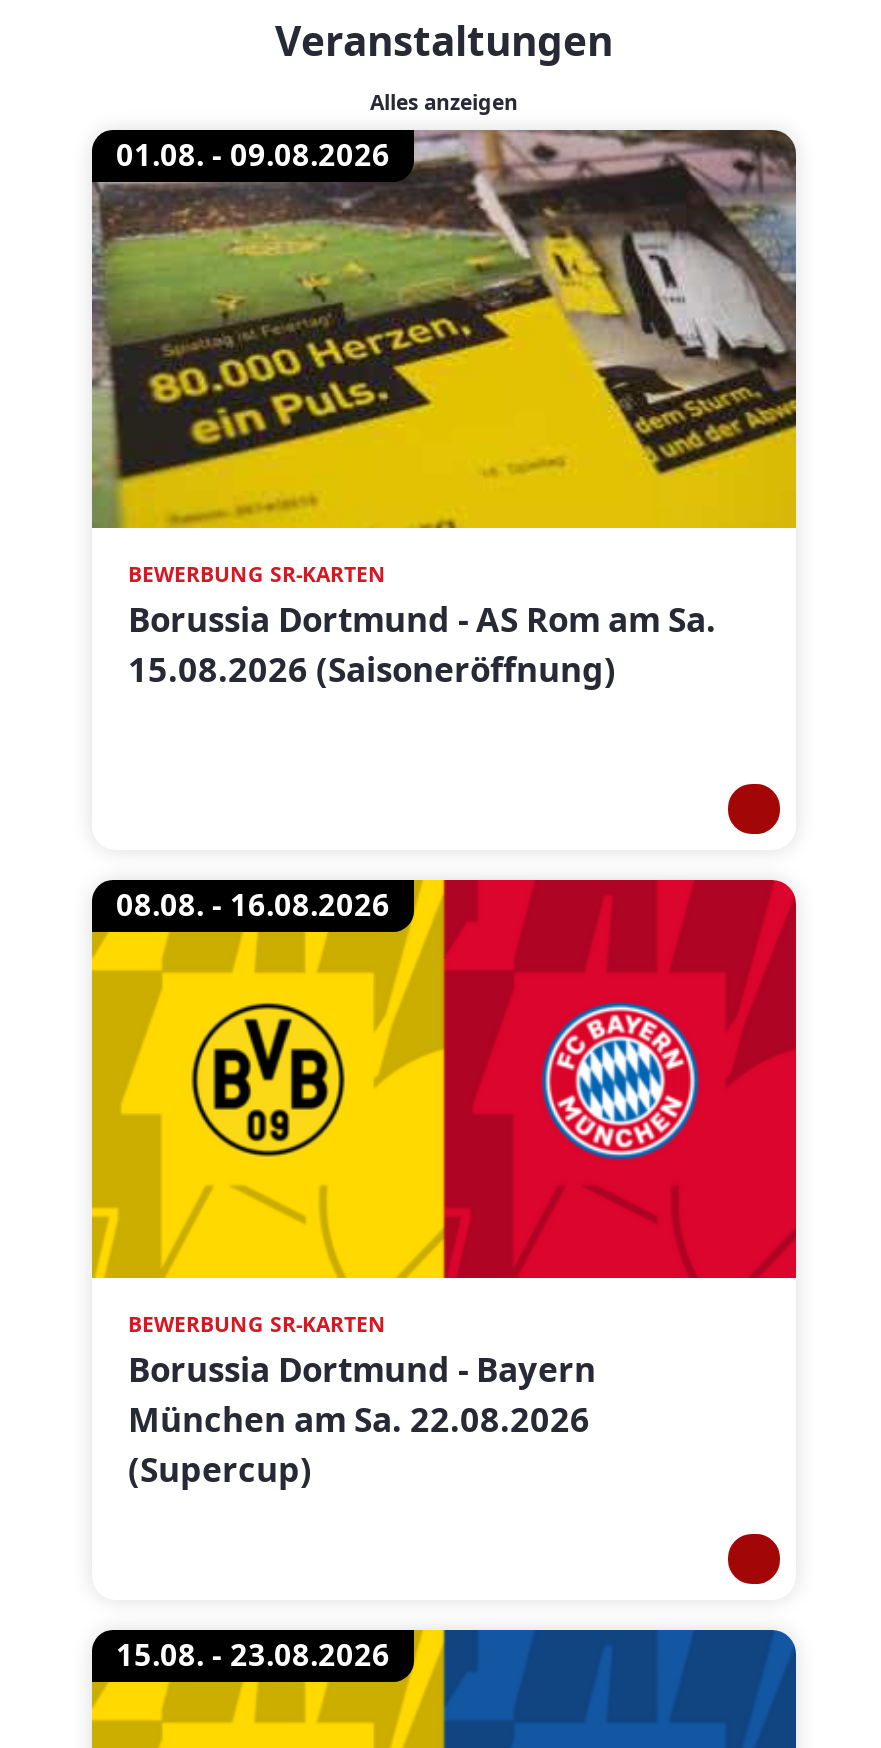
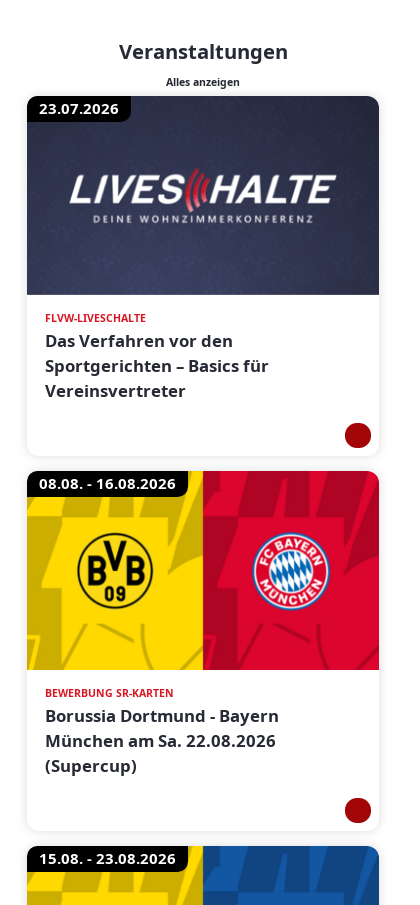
- [image]
- 01.08. - 09.08.2026
+ [image]
+ 23.07.2026

- BEWERBUNG SR-KARTEN
- Borussia Dortmund - AS Rom am Sa.
- 15.08.2026 (Saisoneröffnung)
+ FLVW-LIVESCHALTE
+ Das Verfahren vor den
+ Sportgerichten – Basics für
+ Vereinsvertreter
